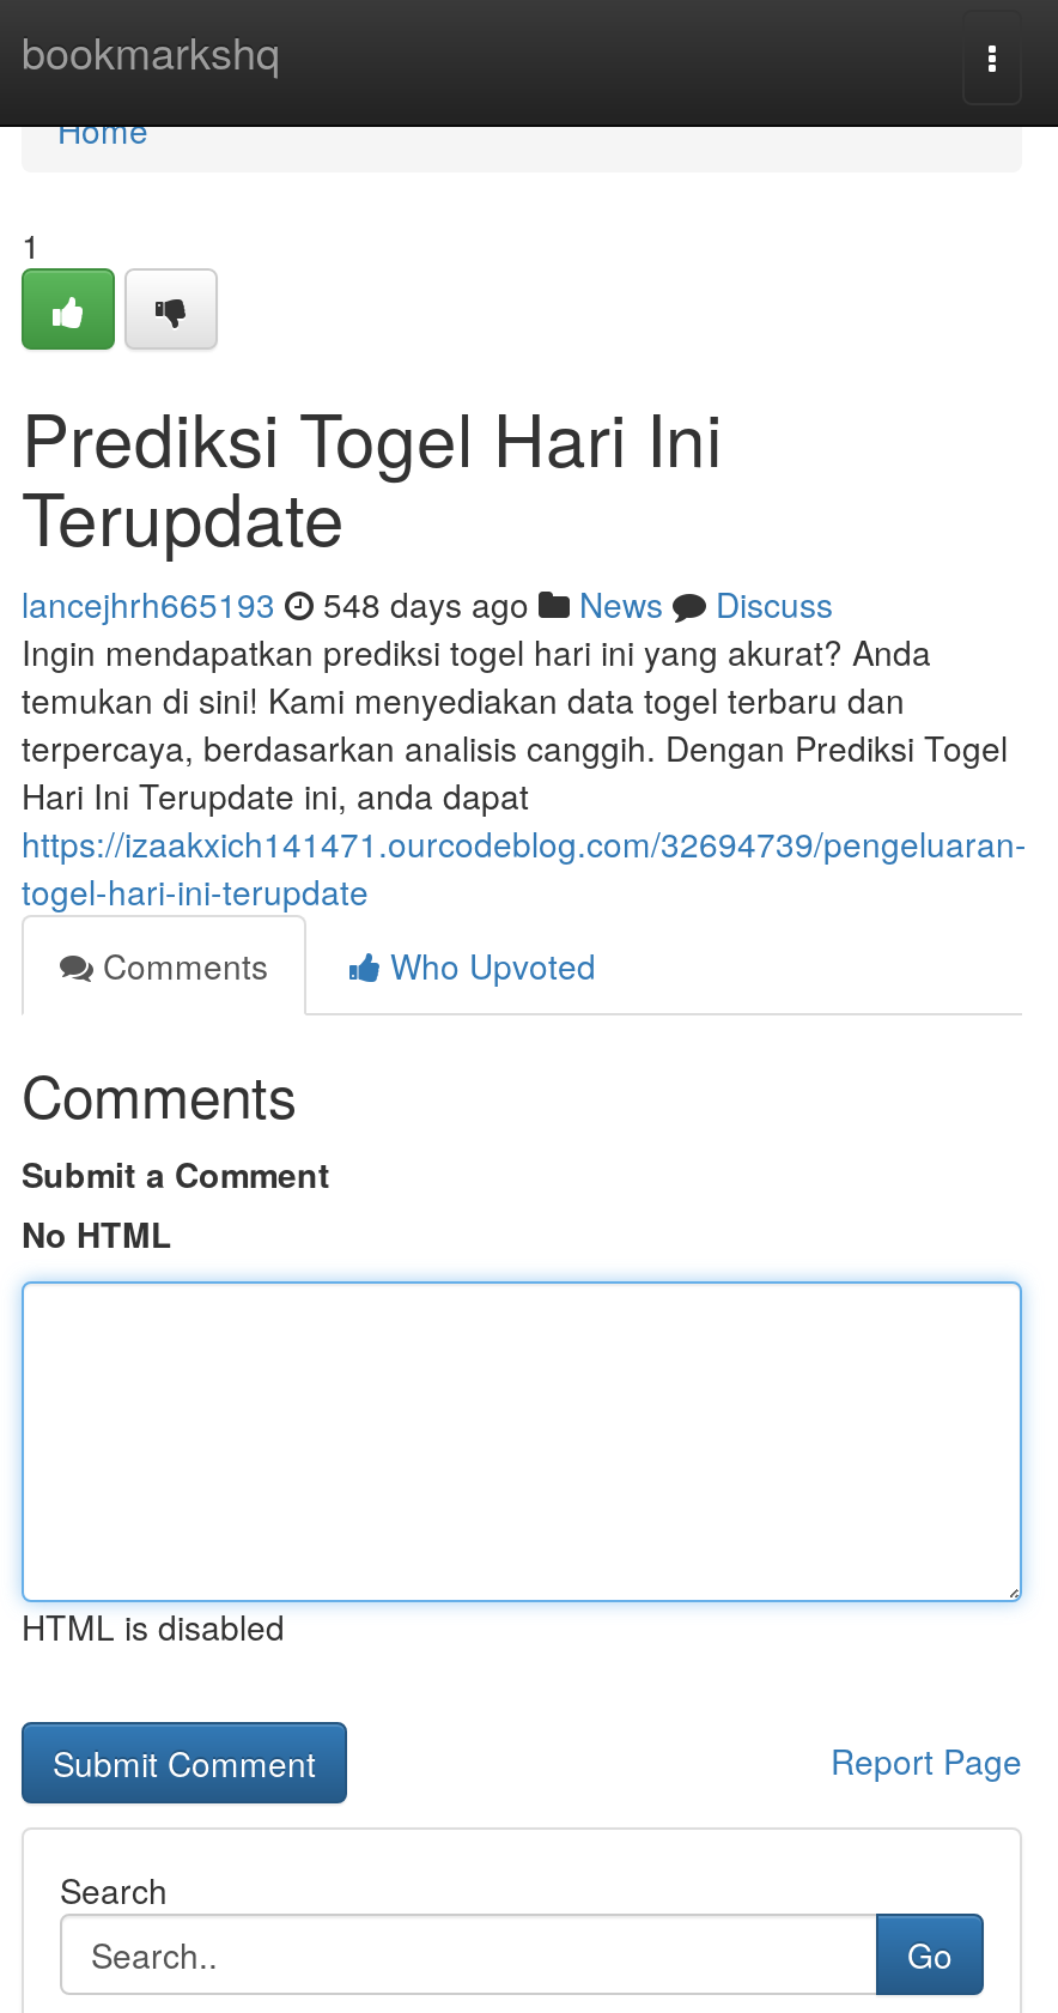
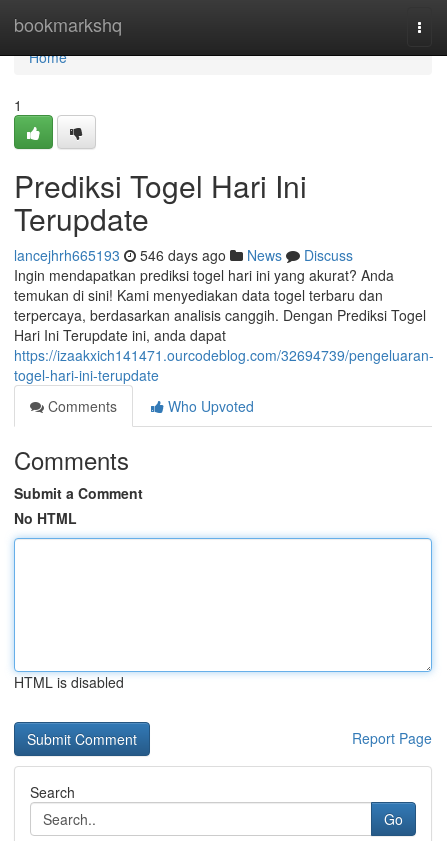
- lancejhrh665193 548 days ago News Discuss
+ lancejhrh665193 546 days ago News Discuss
